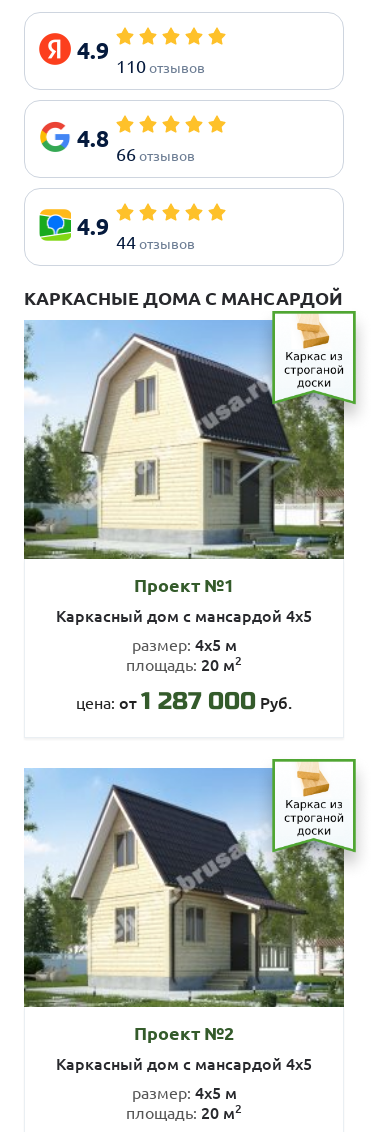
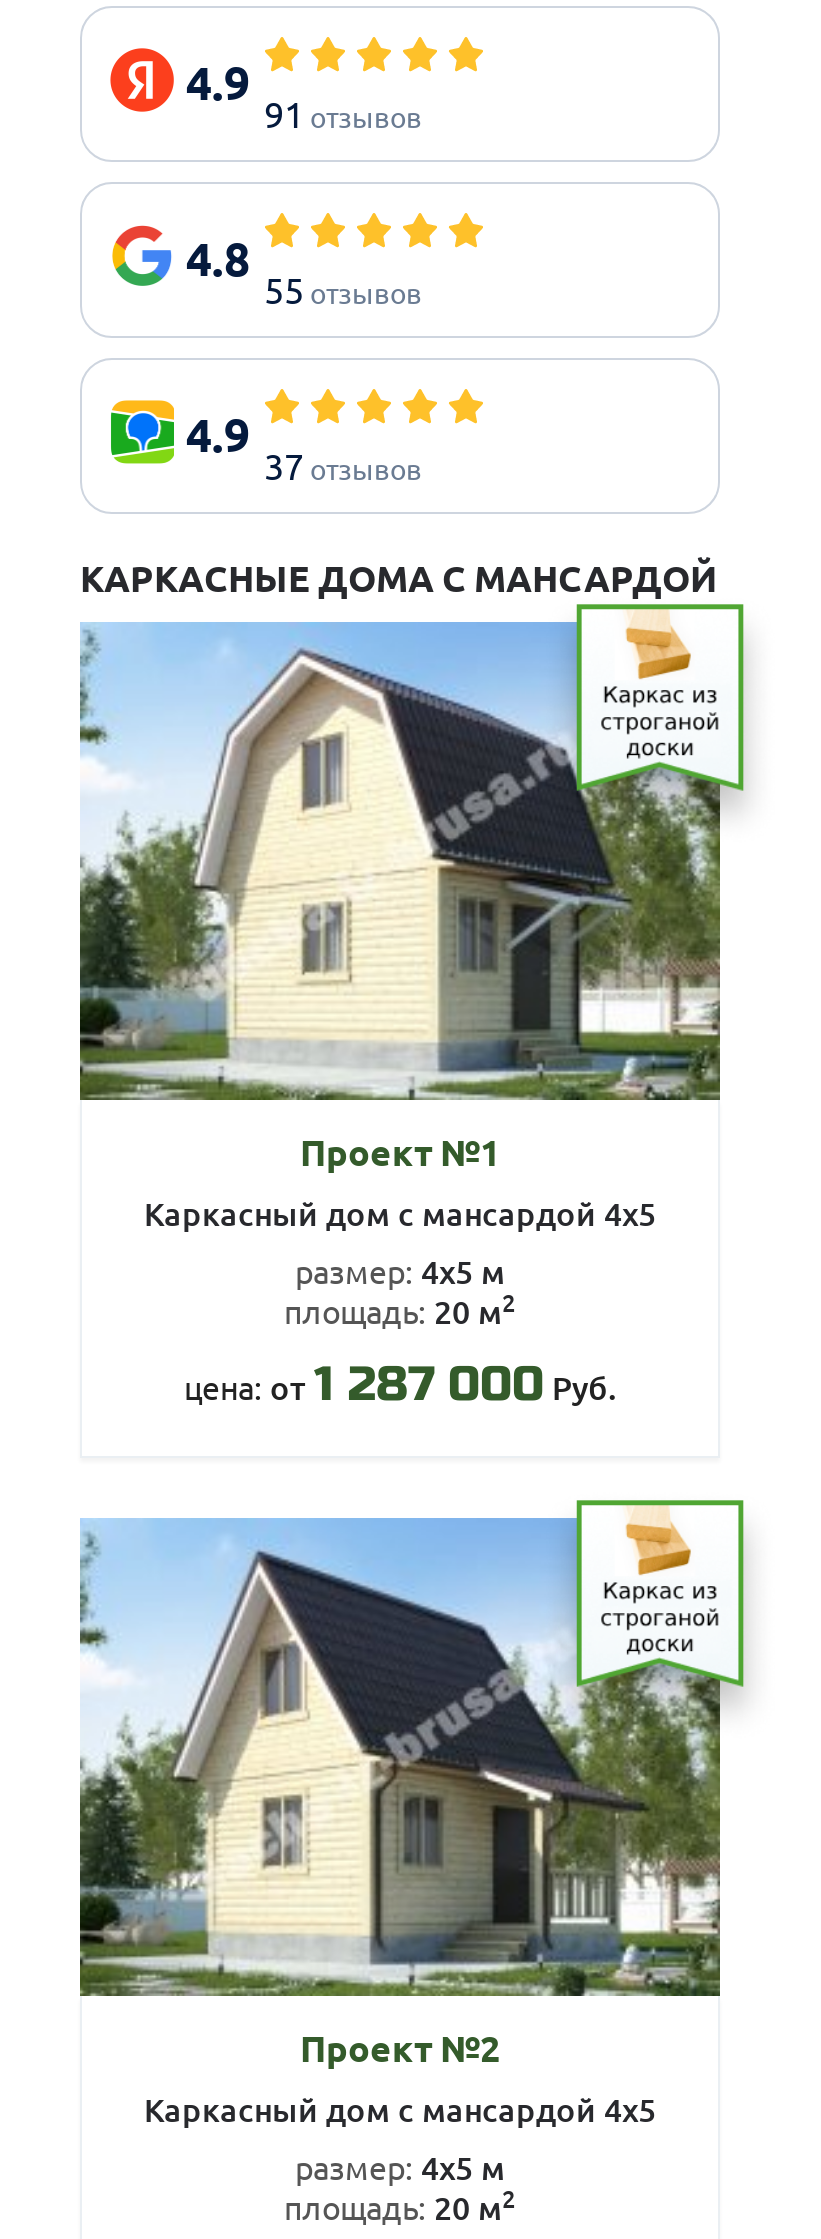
- 110 отзывов
+ 91 отзывов

- 66 отзывов
+ 55 отзывов

- 44 отзывов
+ 37 отзывов
